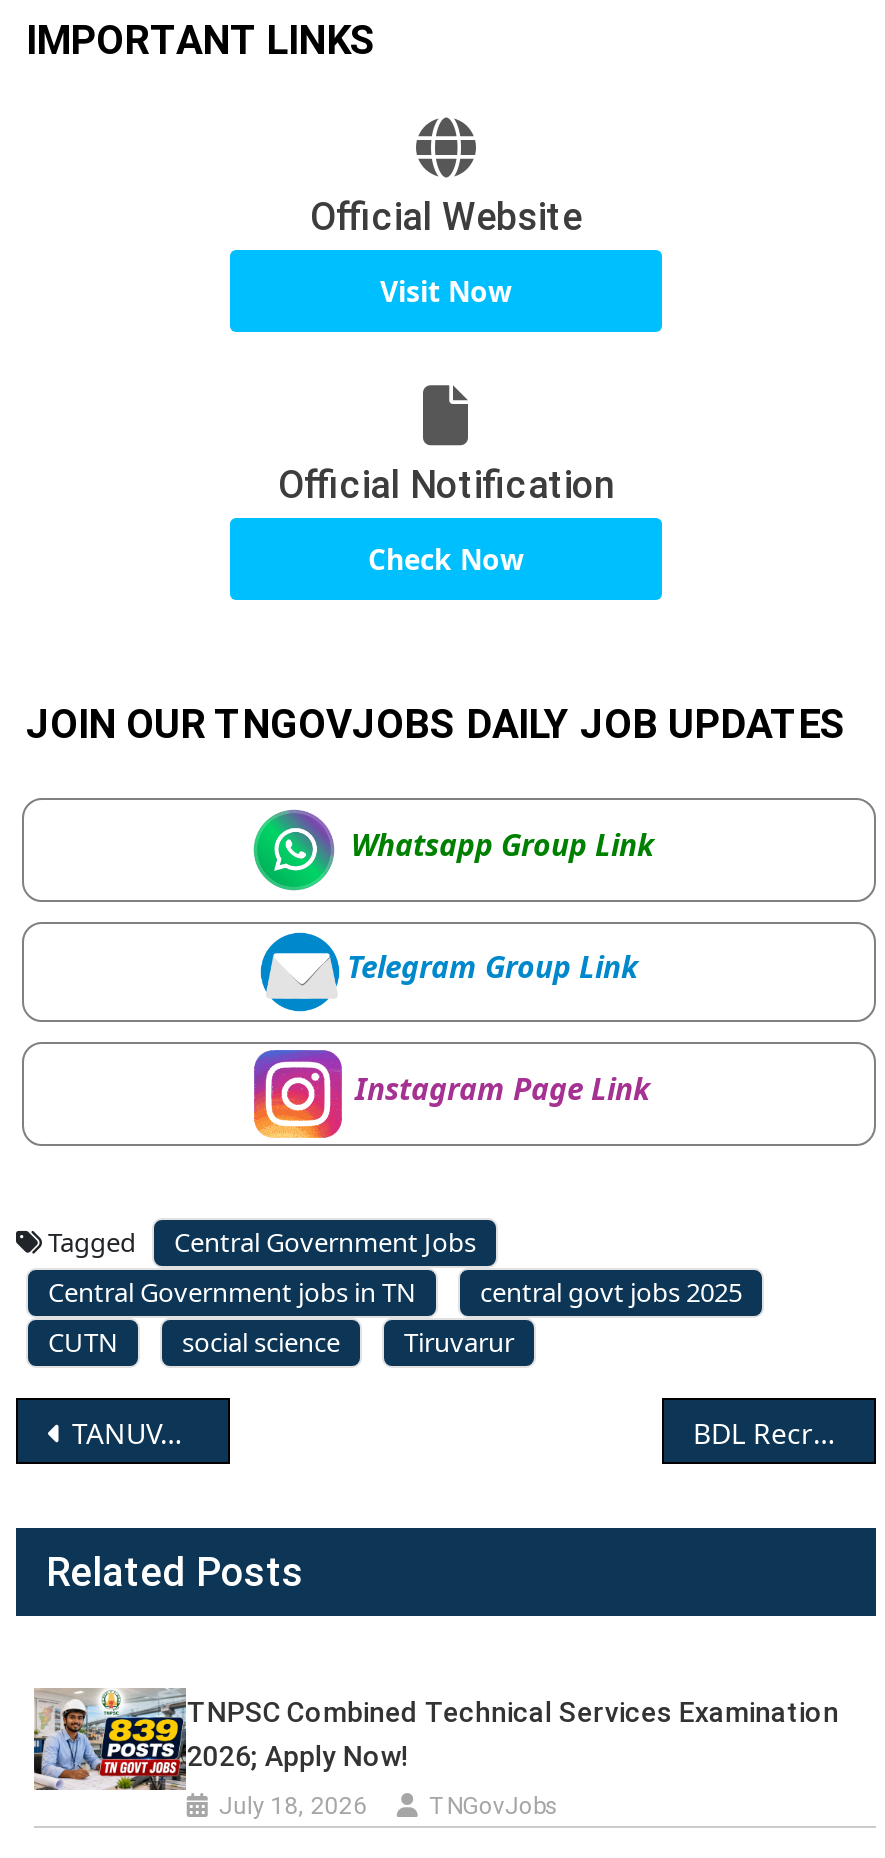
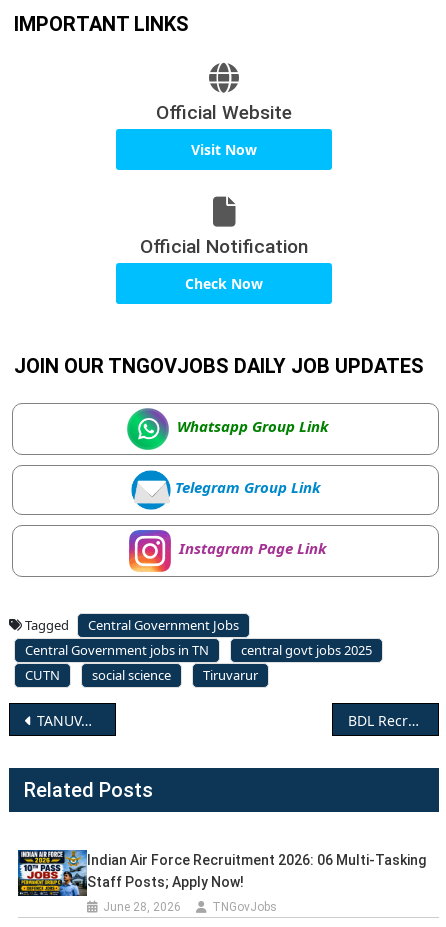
- [image]
- TNPSC Combined Technical Services Examination
- 2026; Apply Now!
+ [image]
+ Indian Air Force Recruitment 2026: 06 Multi-Tasking
+ Staff Posts; Apply Now!

- July 18, 2026
+ June 28, 2026
